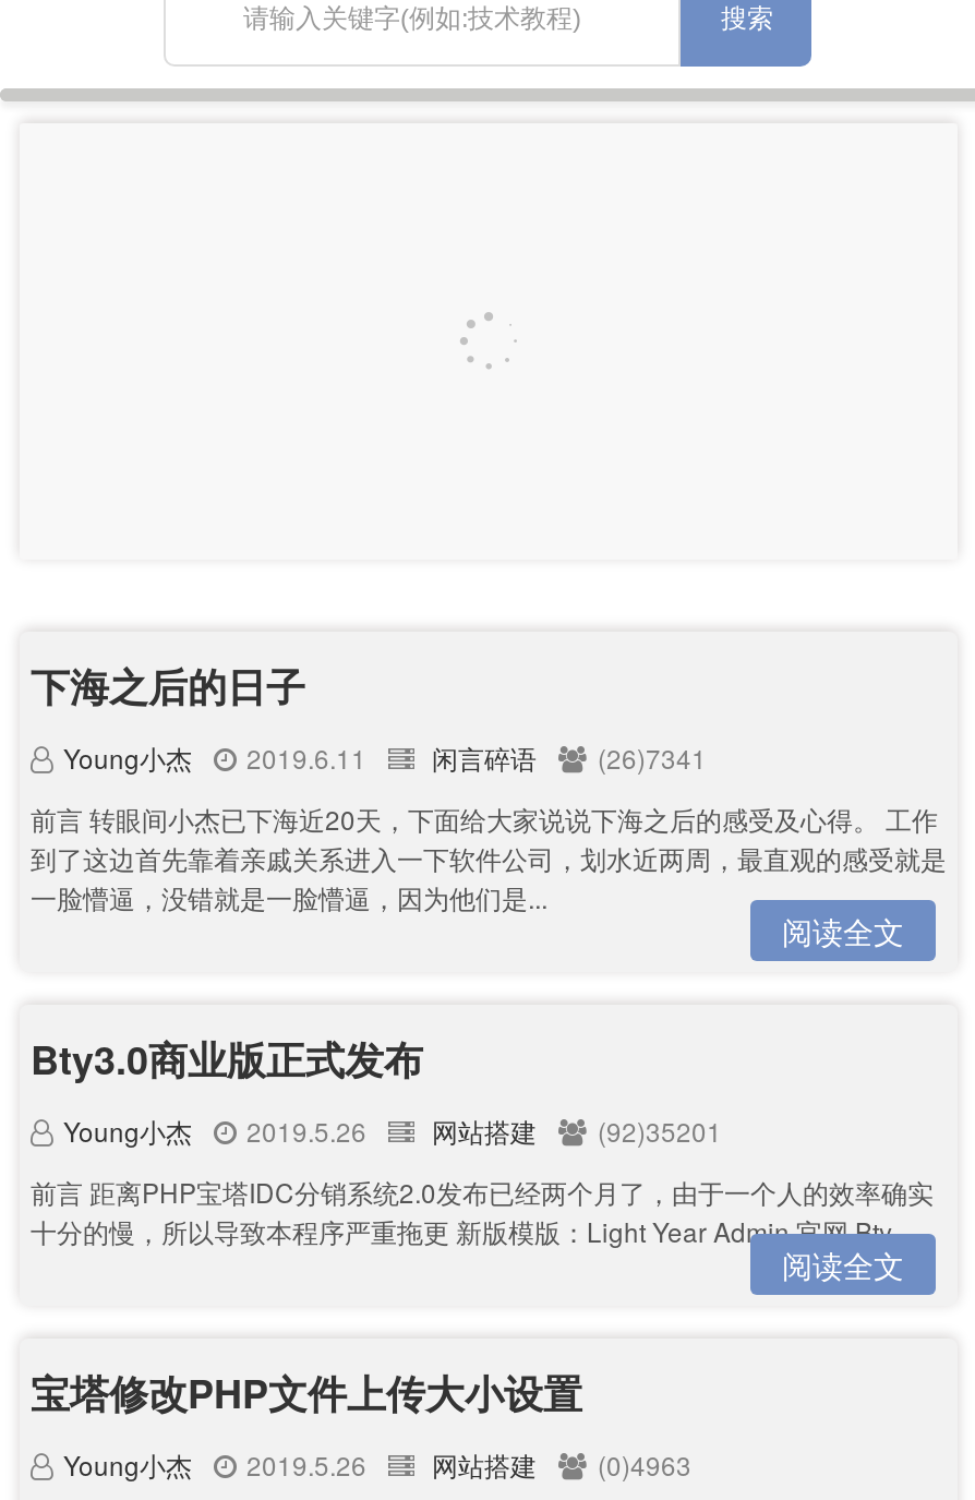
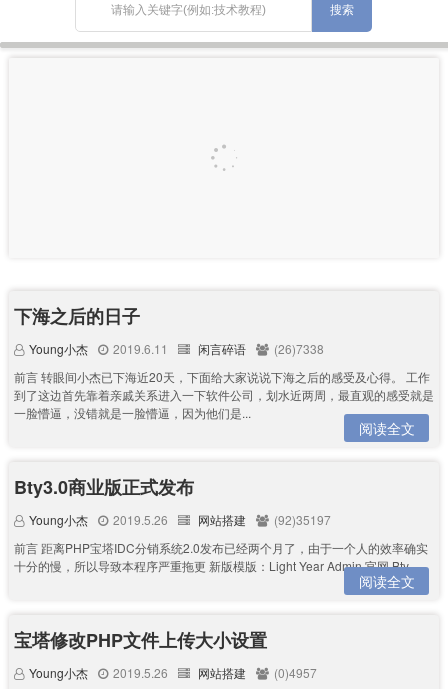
- Young小杰 2019.6.11 闲言碎语 (26)7341
+ Young小杰 2019.6.11 闲言碎语 (26)7338

- Young小杰 2019.5.26 网站搭建 (92)35201
+ Young小杰 2019.5.26 网站搭建 (92)35197

- Young小杰 2019.5.26 网站搭建 (0)4963
+ Young小杰 2019.5.26 网站搭建 (0)4957
